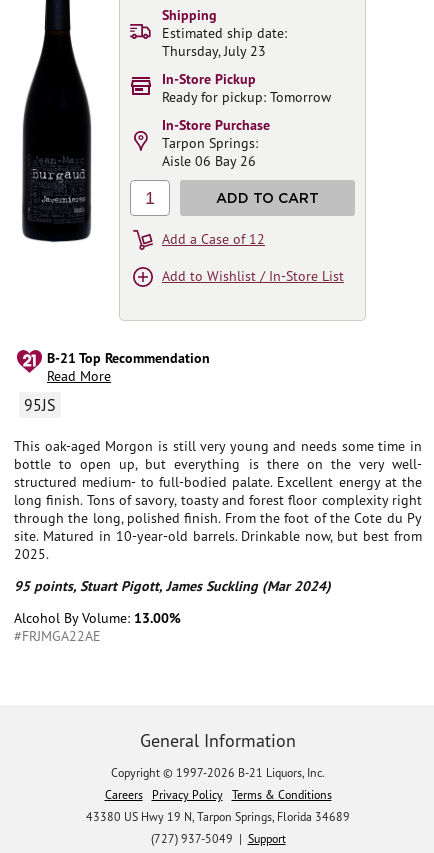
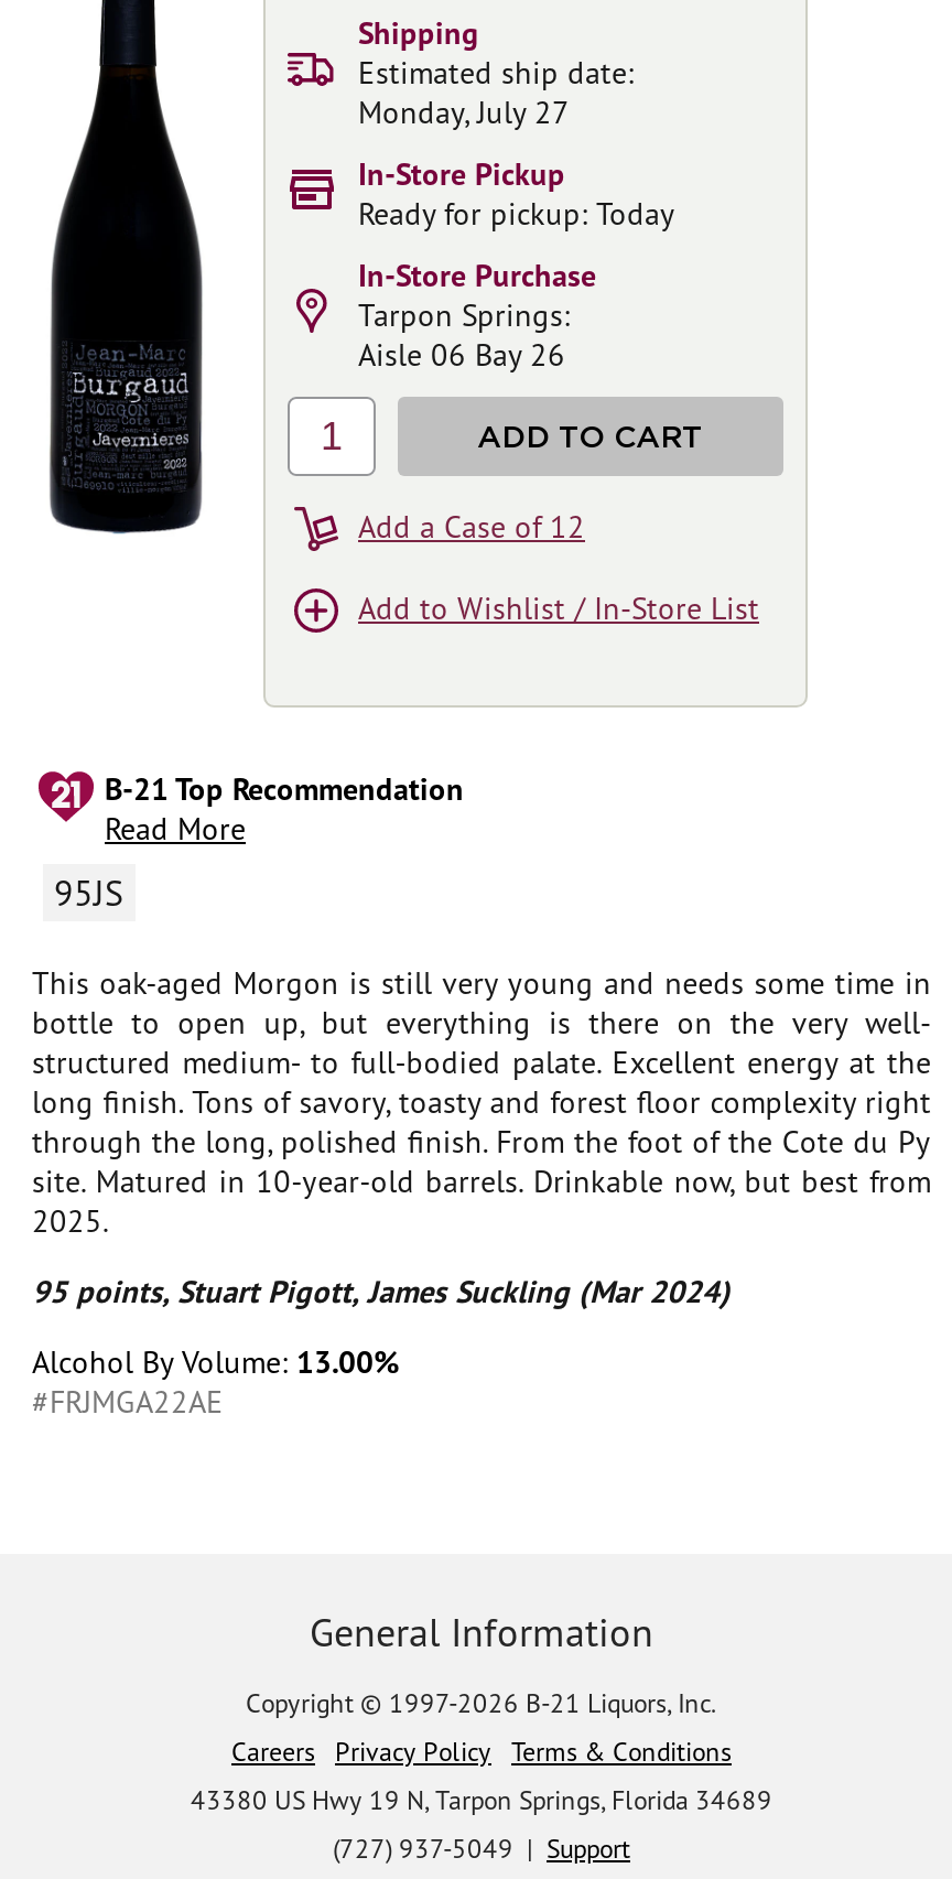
- Thursday, July 23
+ Monday, July 27

- Ready for pickup: Tomorrow
+ Ready for pickup: Today
